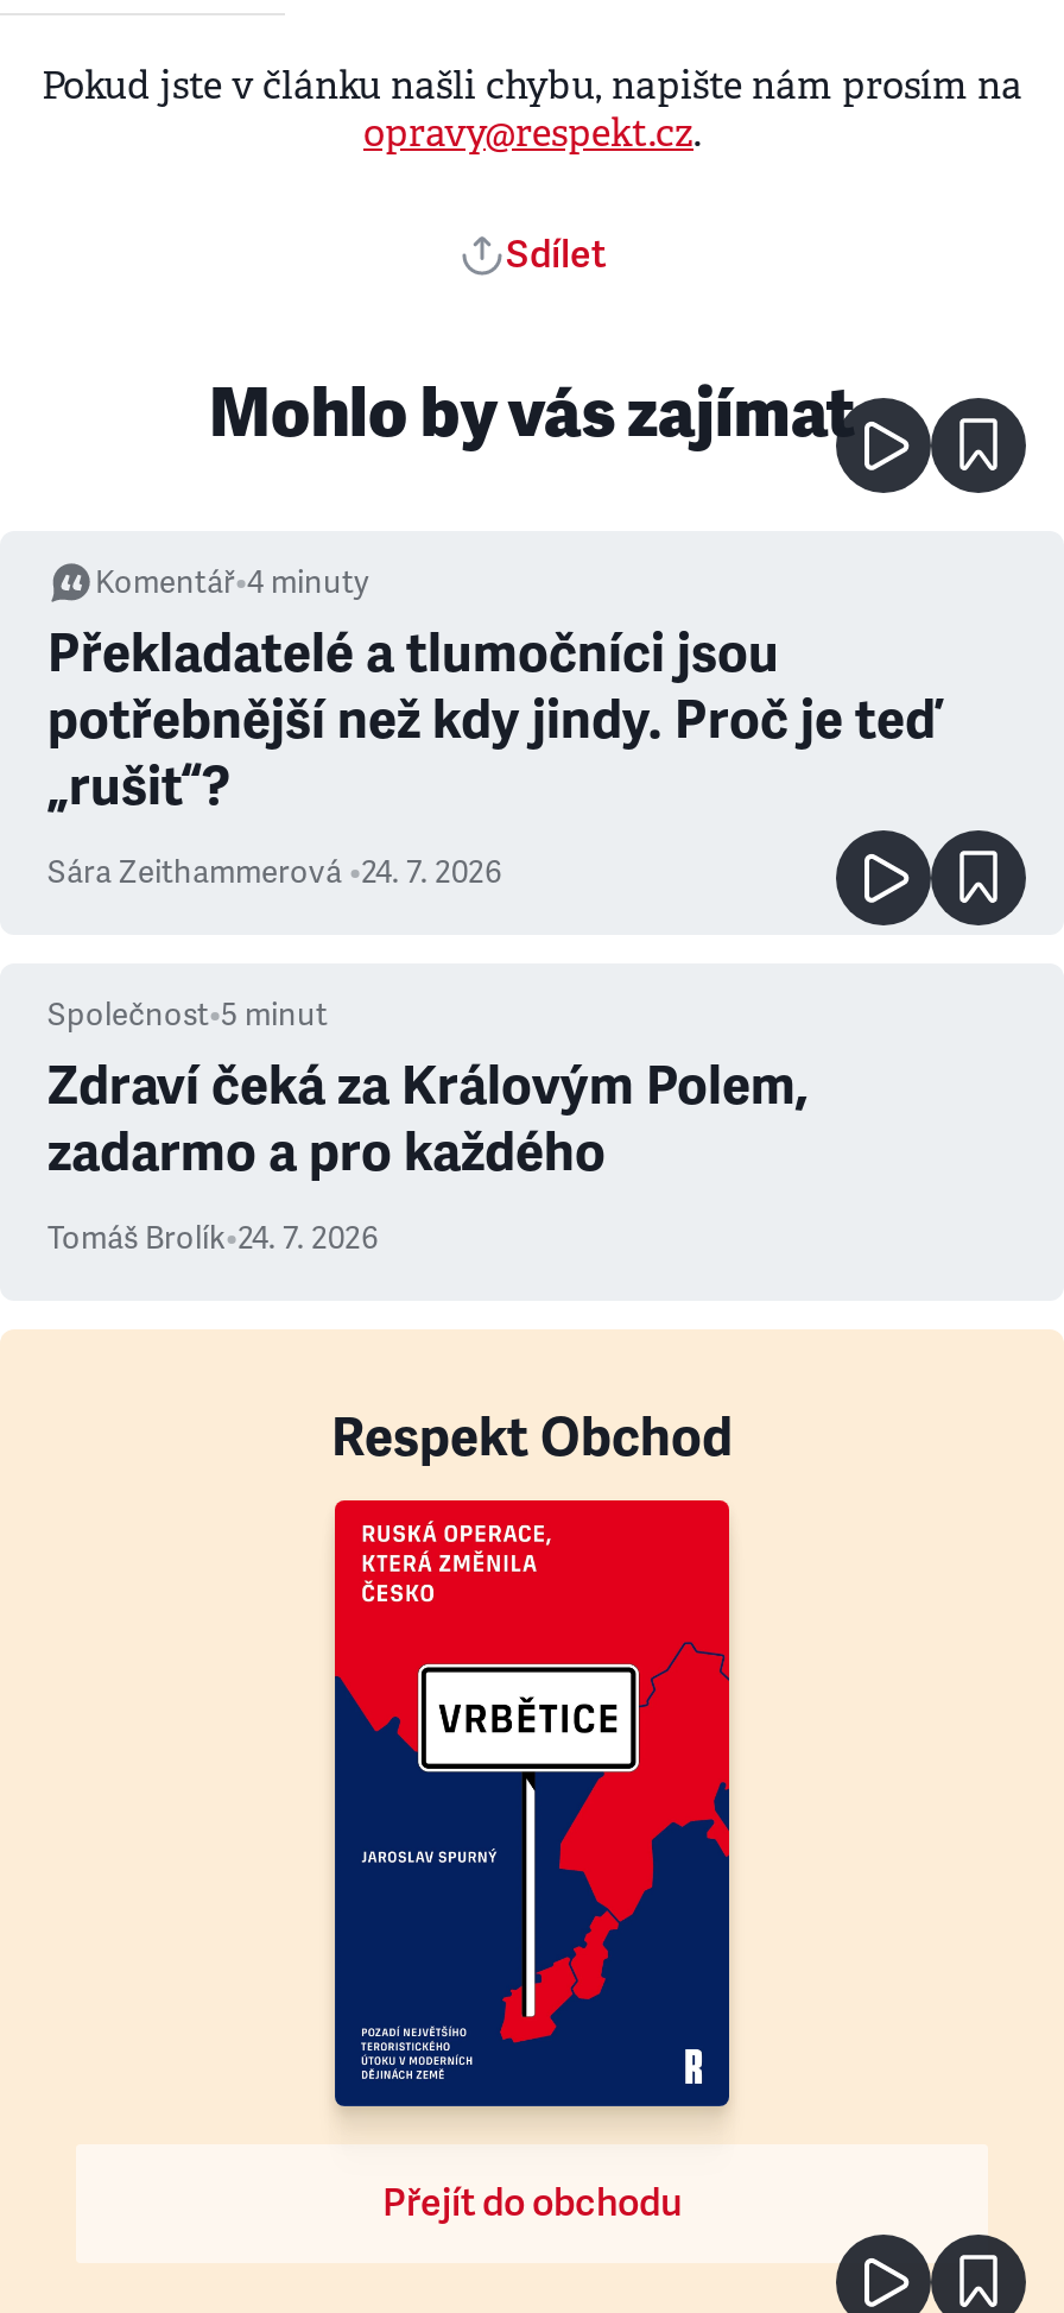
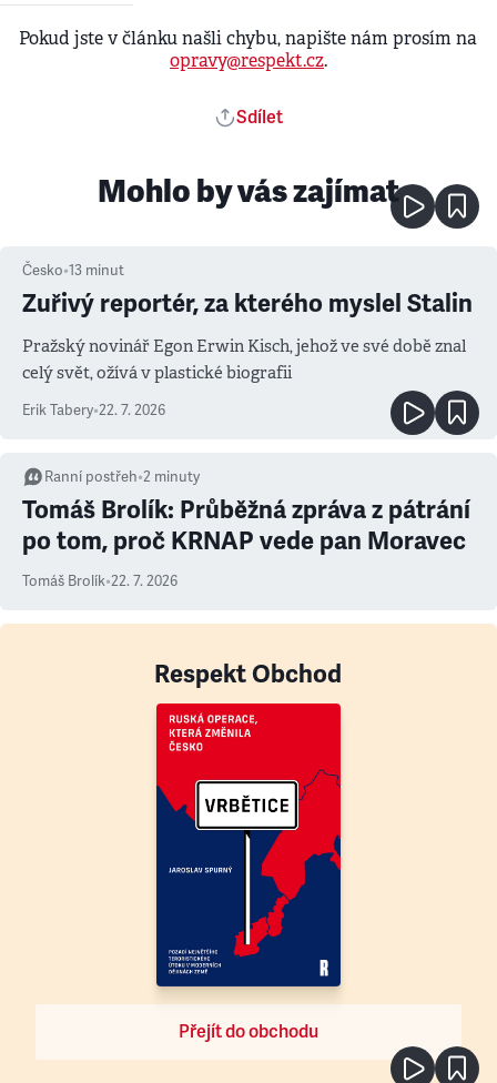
- Komentář•4 minuty
- Překladatelé a tlumočníci jsou
- potřebnější než kdy jindy. Proč je teď
- „rušit“?
- Sára Zeithammerová •24. 7. 2026
+ Česko•13 minut
+ Zuřivý reportér, za kterého myslel Stalin
+ Pražský novinář Egon Erwin Kisch, jehož ve své době znal
+ celý svět, ožívá v plastické biografii
+ Erik Tabery •22. 7. 2026

- Společnost•5 minut
- Zdraví čeká za Královým Polem,
- zadarmo a pro každého
- Tomáš Brolík•24. 7. 2026
+ Ranní postřeh•2 minuty
+ Tomáš Brolík: Průběžná zpráva z pátrání
+ po tom, proč KRNAP vede pan Moravec
+ Tomáš Brolík•22. 7. 2026
